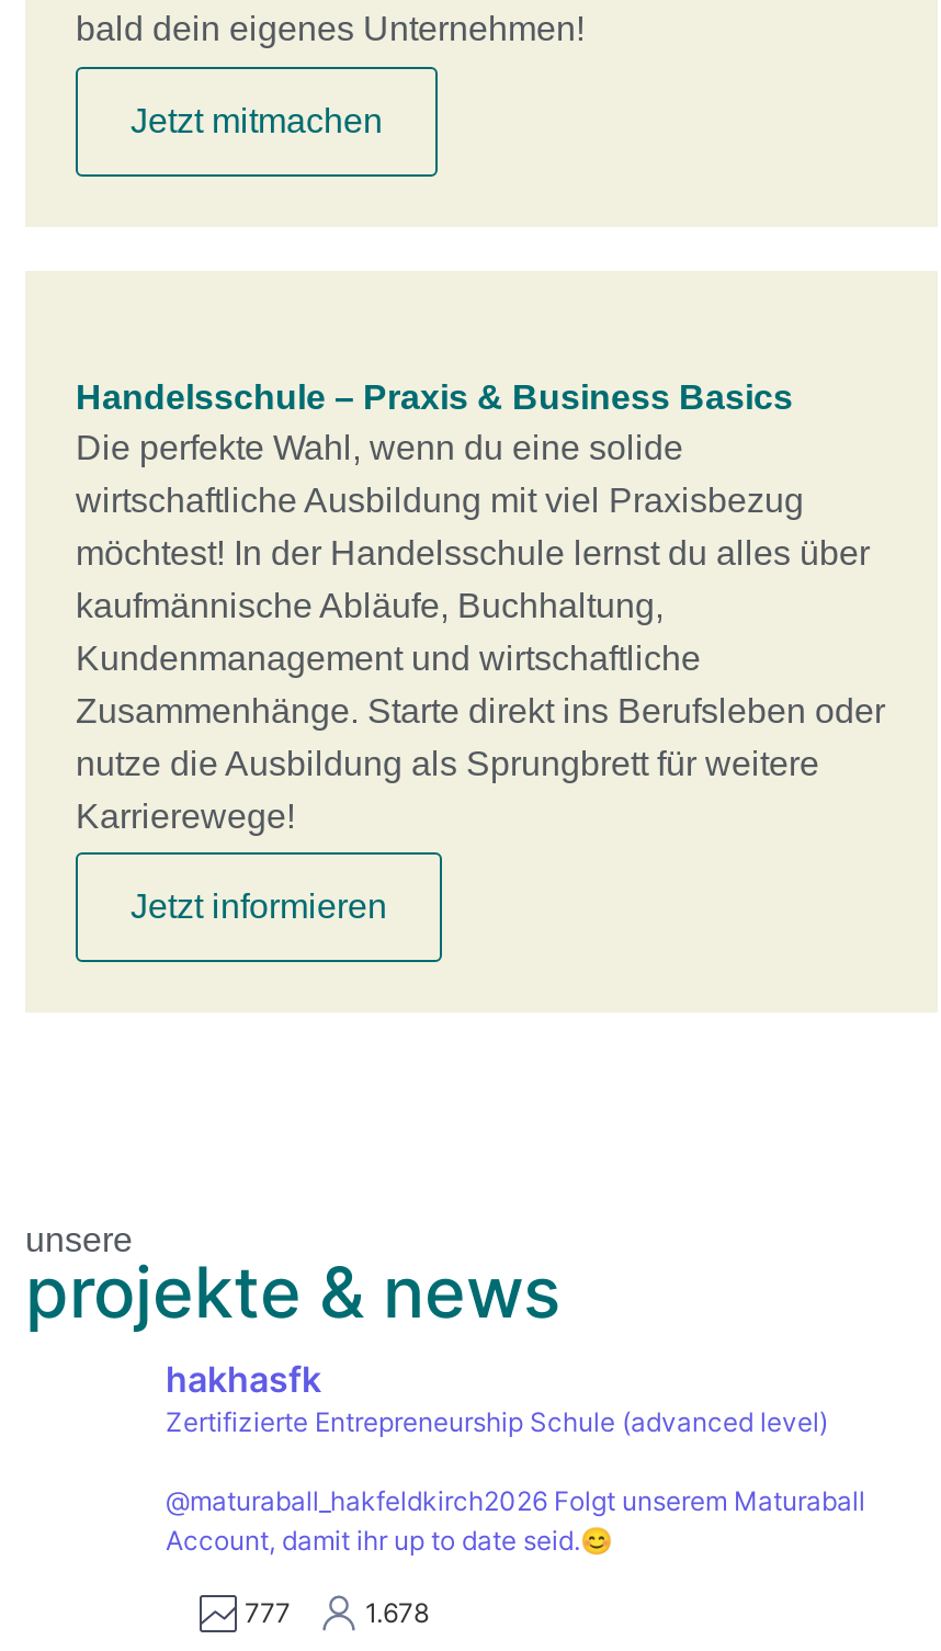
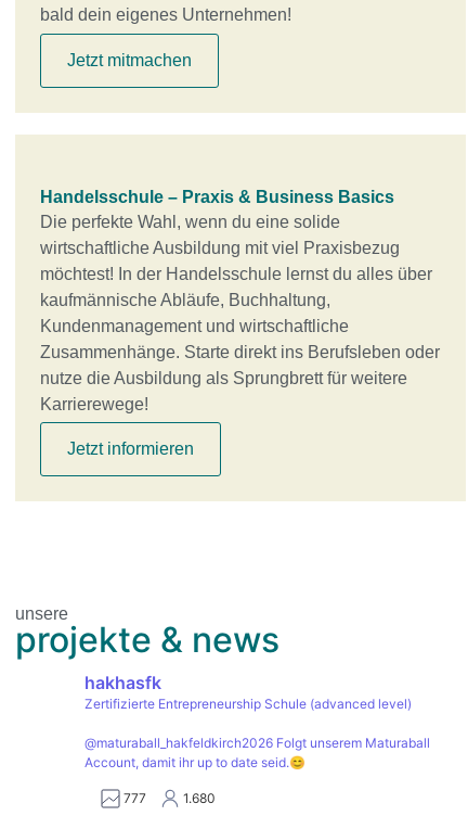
- 1.678
+ 1.680
